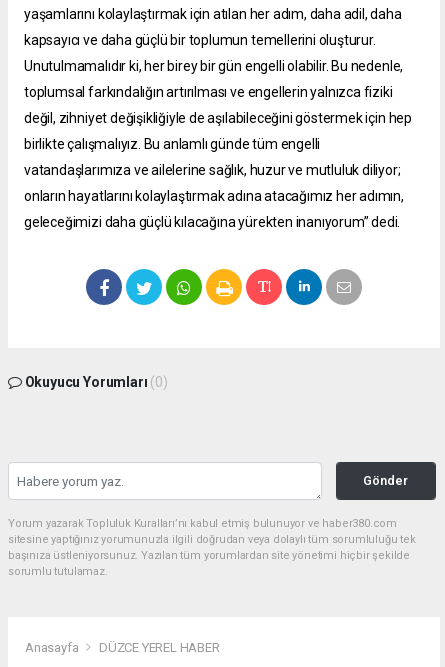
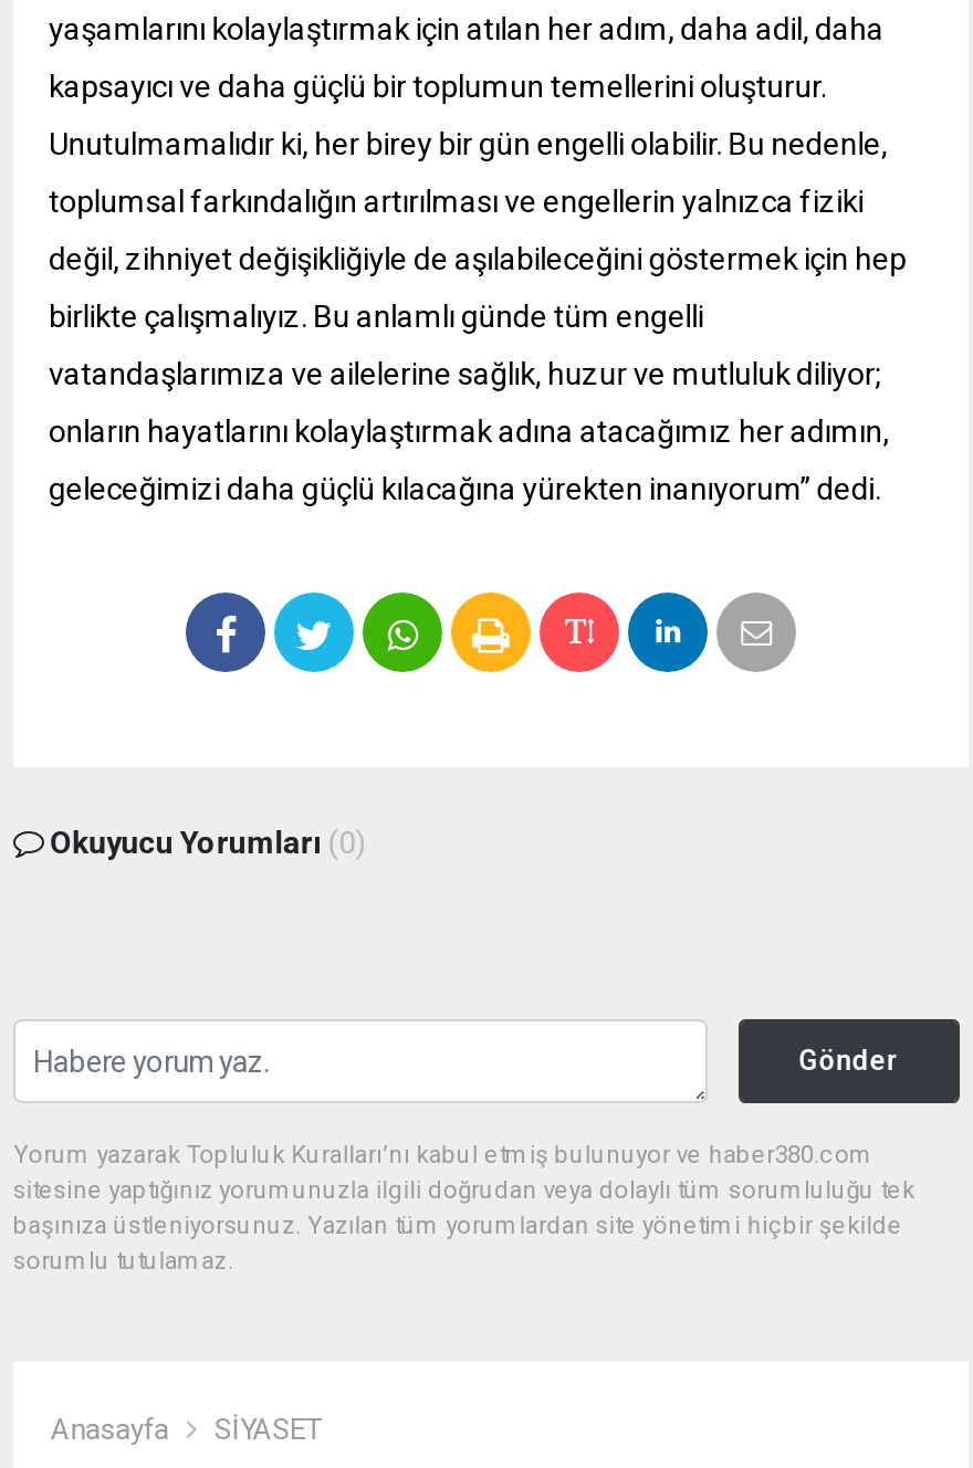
- DÜZCE YEREL HABER
+ SİYASET
